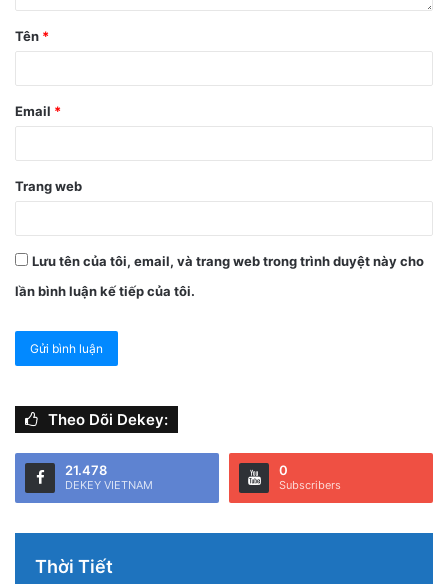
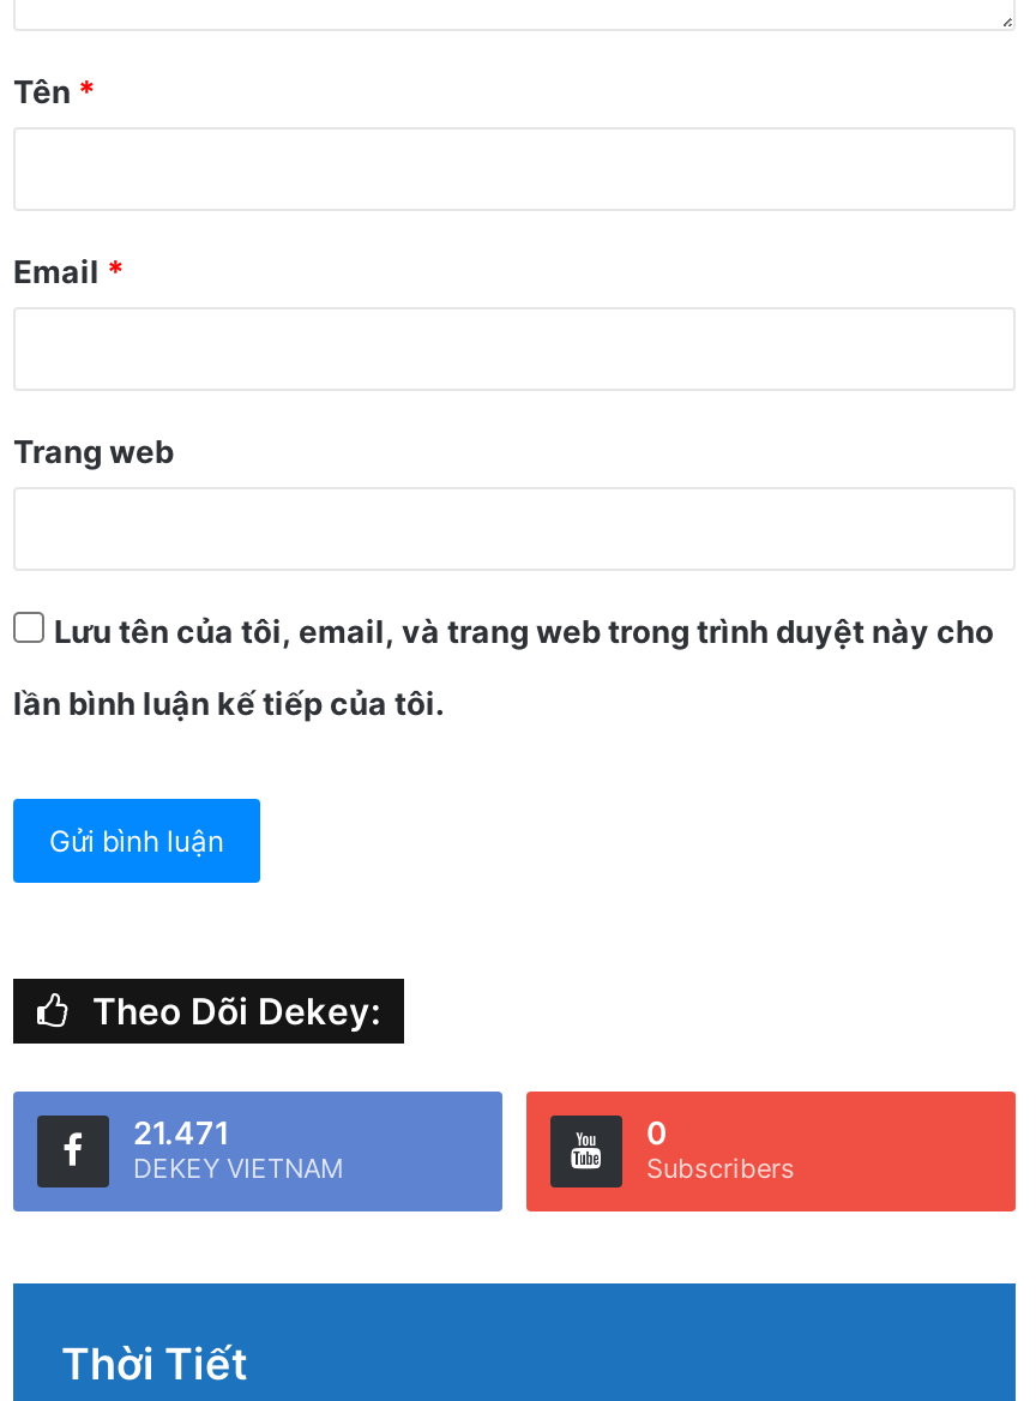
- 21.478
+ 21.471
